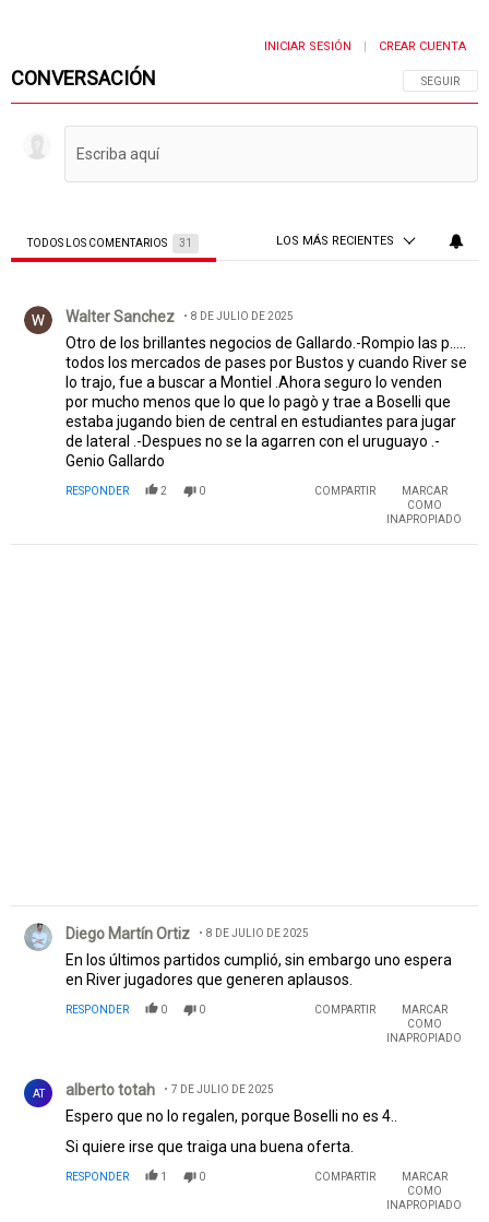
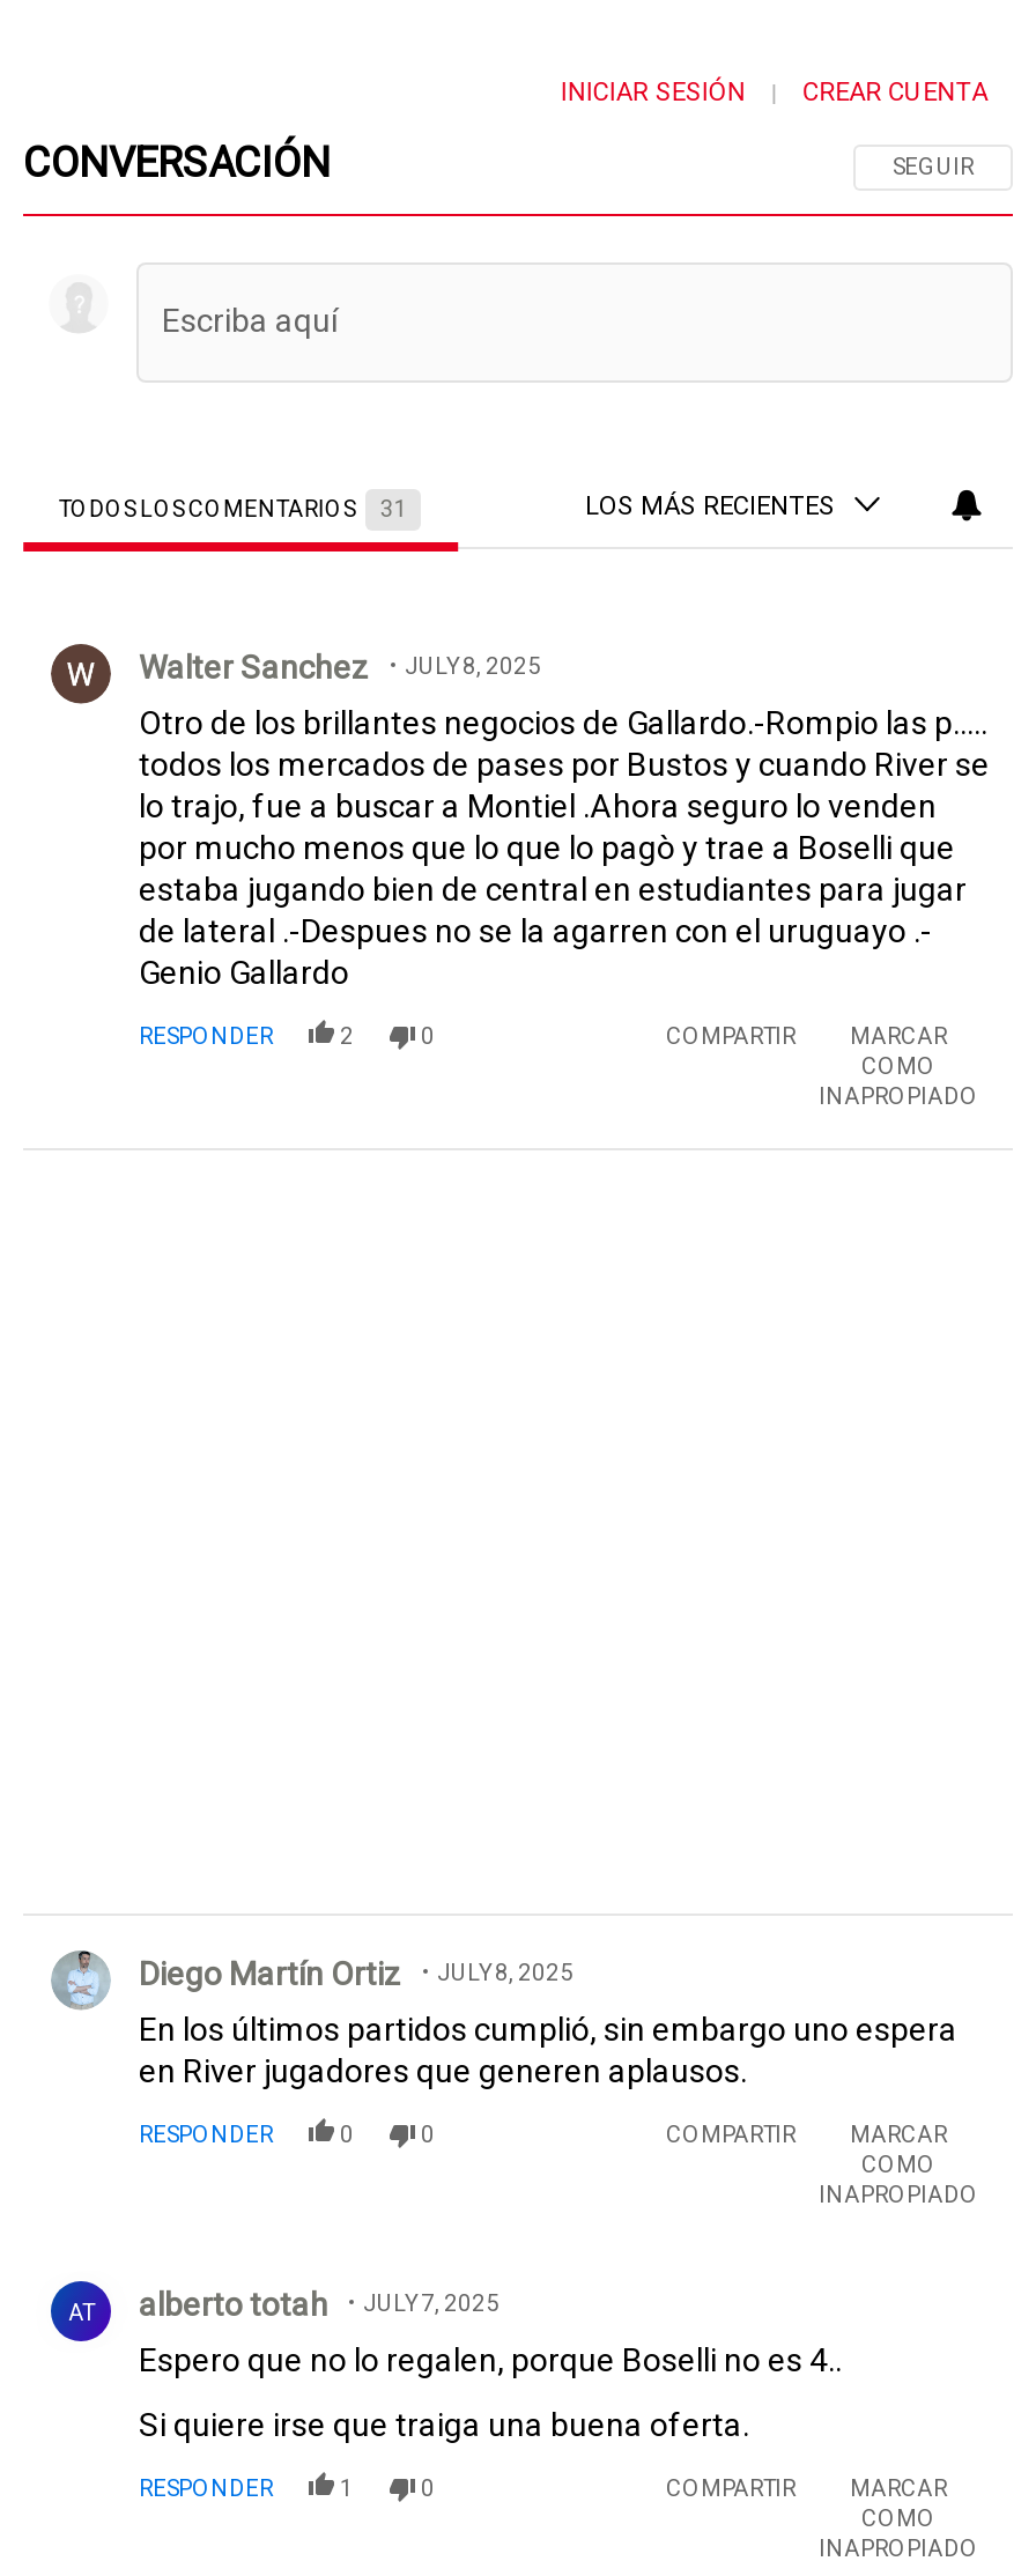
- Walter Sanchez 8 DE JULIO DE 2025
+ Walter Sanchez JULY 8, 2025

- Diego Martín Ortiz 8 DE JULIO DE 2025
+ Diego Martín Ortiz JULY 8, 2025

- AT alberto totah 7 DE JULIO DE 2025
+ AT alberto totah JULY 7, 2025
